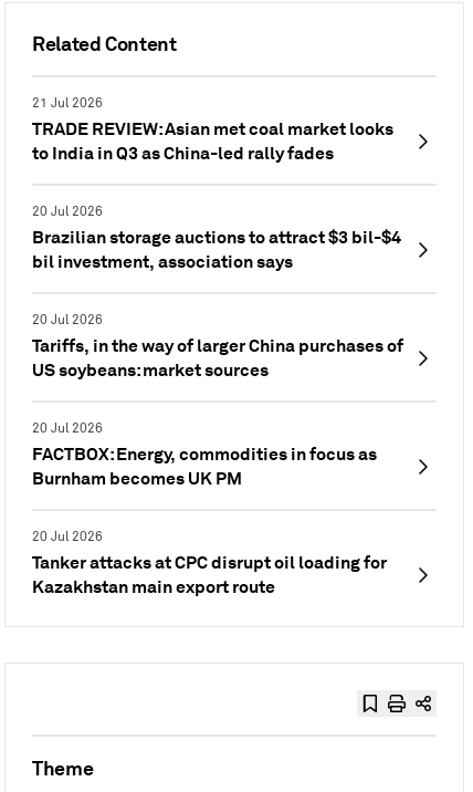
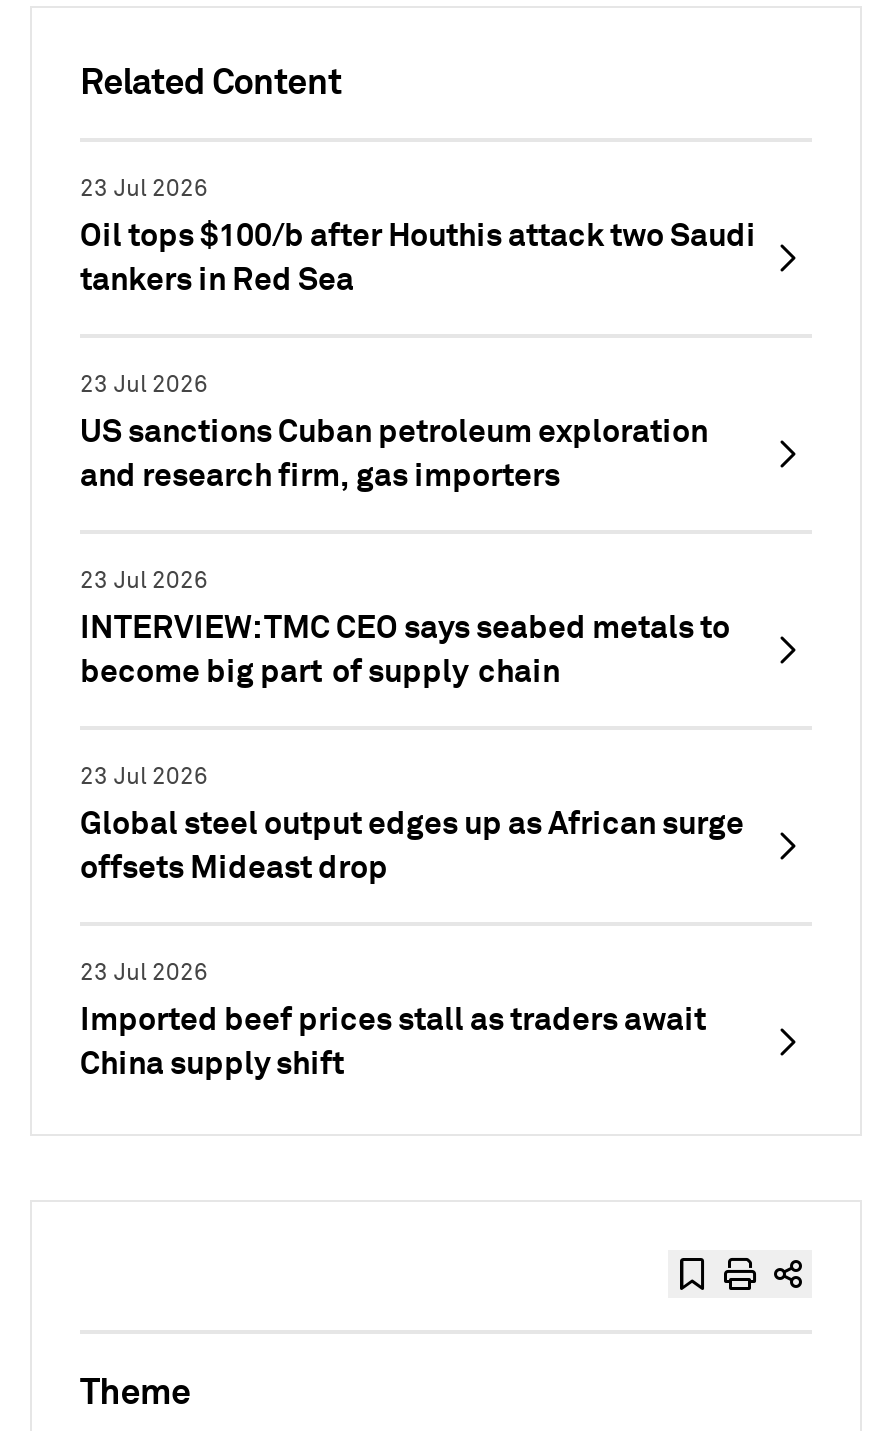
- 21 Jul 2026
- TRADE REVIEW: Asian met coal market looks
- to India in Q3 as China-led rally fades
+ 23 Jul 2026
+ Oil tops $100/b after Houthis attack two Saudi
+ tankers in Red Sea

- 20 Jul 2026
- Brazilian storage auctions to attract $3 bil-$4
- bil investment, association says
+ 23 Jul 2026
+ US sanctions Cuban petroleum exploration
+ and research firm, gas importers

- 20 Jul 2026
- Tariffs, in the way of larger China purchases of
- US soybeans: market sources
+ 23 Jul 2026
+ INTERVIEW: TMC CEO says seabed metals to
+ become big part of supply chain

- 20 Jul 2026
- FACTBOX: Energy, commodities in focus as
- Burnham becomes UK PM
+ 23 Jul 2026
+ Global steel output edges up as African surge
+ offsets Mideast drop

- 20 Jul 2026
- Tanker attacks at CPC disrupt oil loading for
- Kazakhstan main export route
+ 23 Jul 2026
+ Imported beef prices stall as traders await
+ China supply shift
